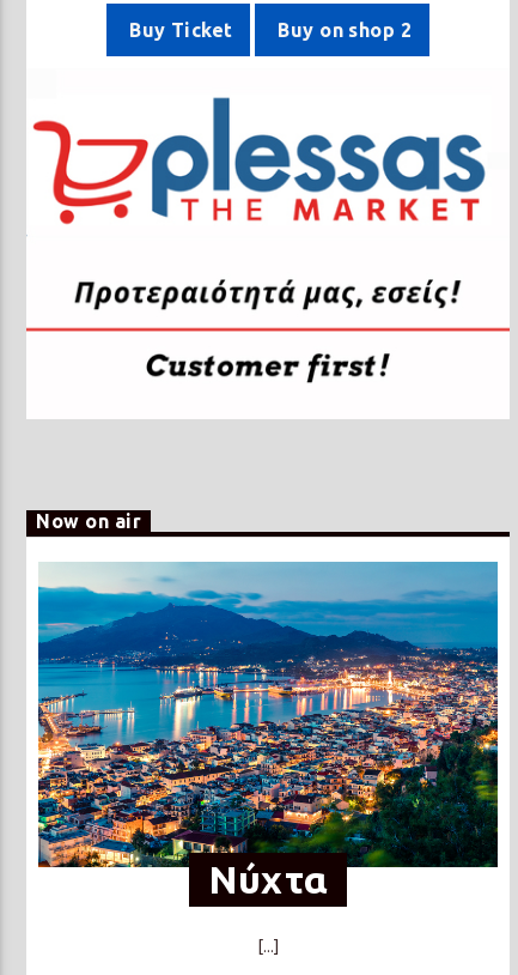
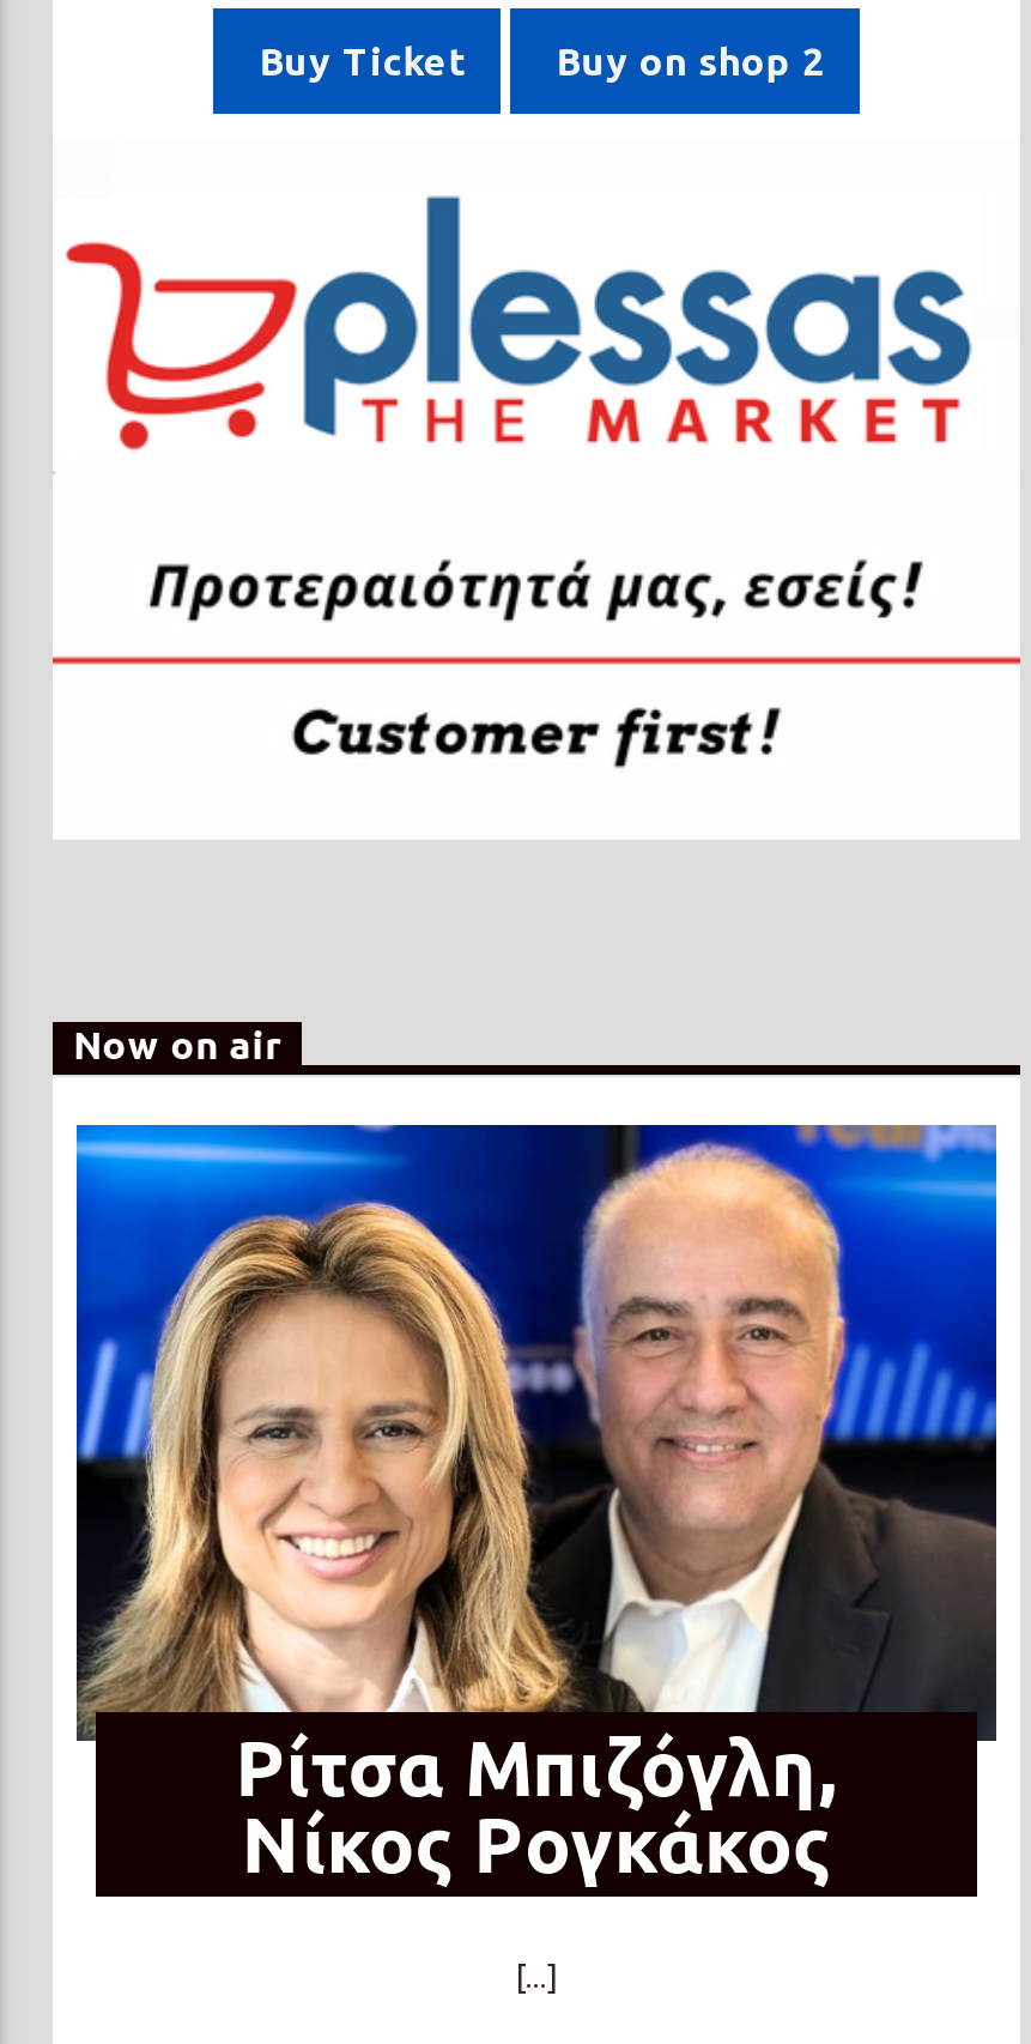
- [image]
- Νύχτα
+ [image]
+ Ρίτσα Μπιζόγλη,
+ Νίκος Ρογκάκος
